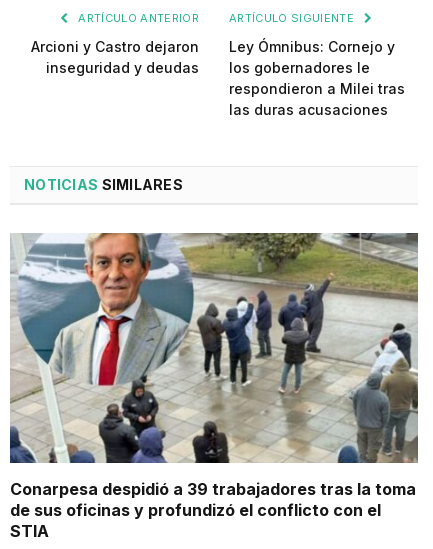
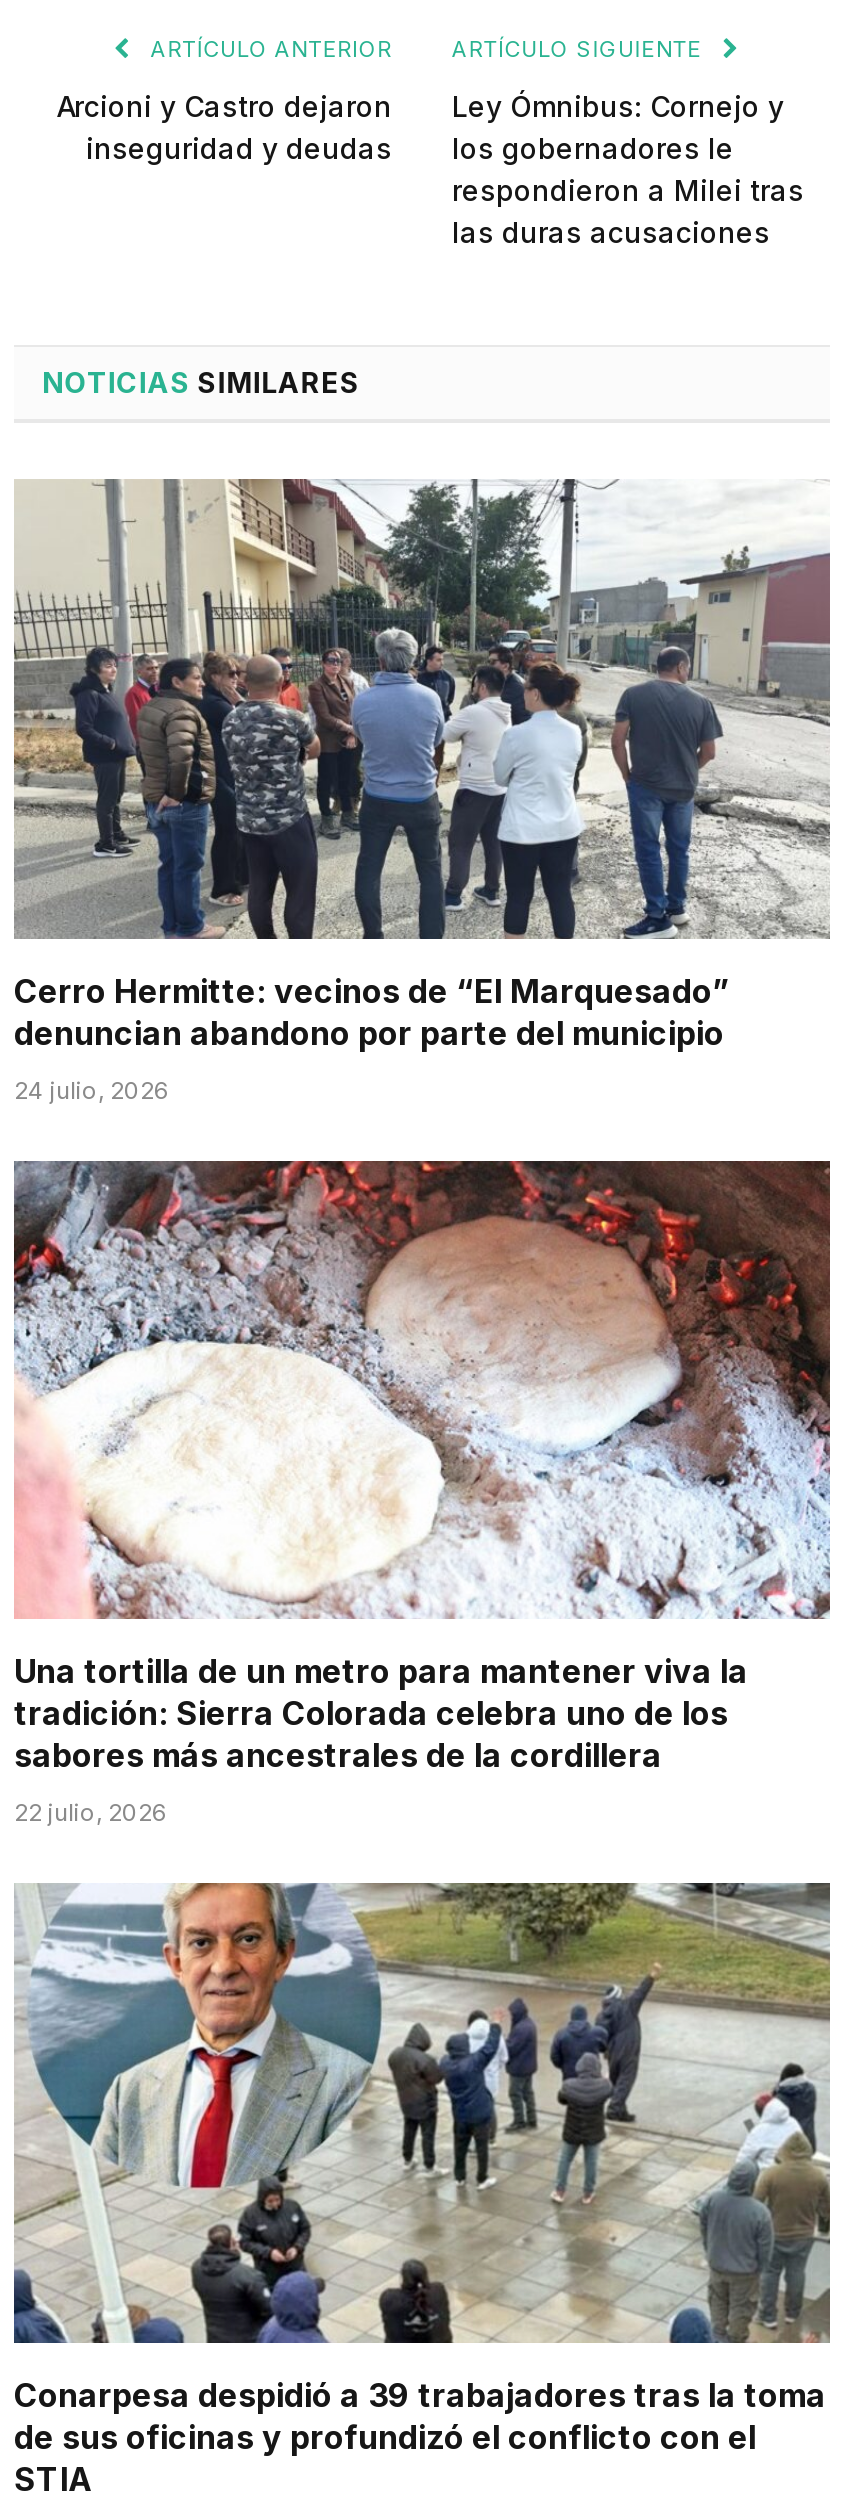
+ [image]
+ Una tortilla de un metro para mantener viva la
+ tradición: Sierra Colorada celebra uno de los
+ sabores más ancestrales de la cordillera
+ 22 julio, 2026

+ [image]
+ Cerro Hermitte: vecinos de “El Marquesado”
+ denuncian abandono por parte del municipio
+ 24 julio, 2026
